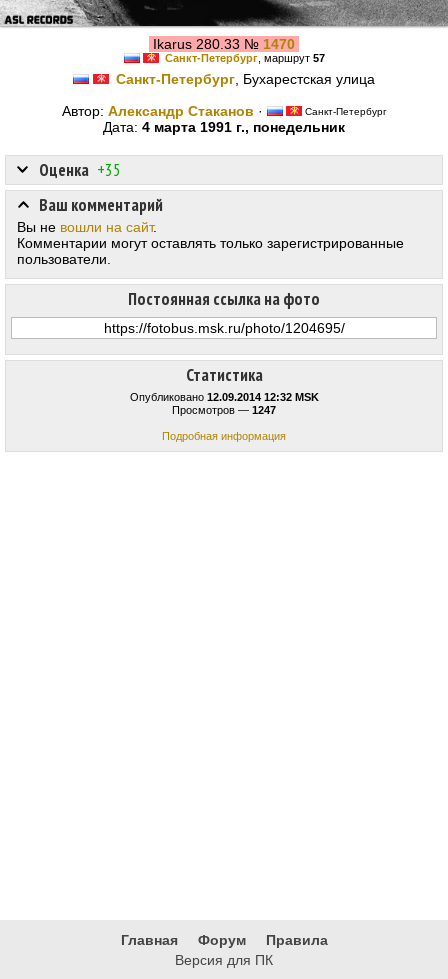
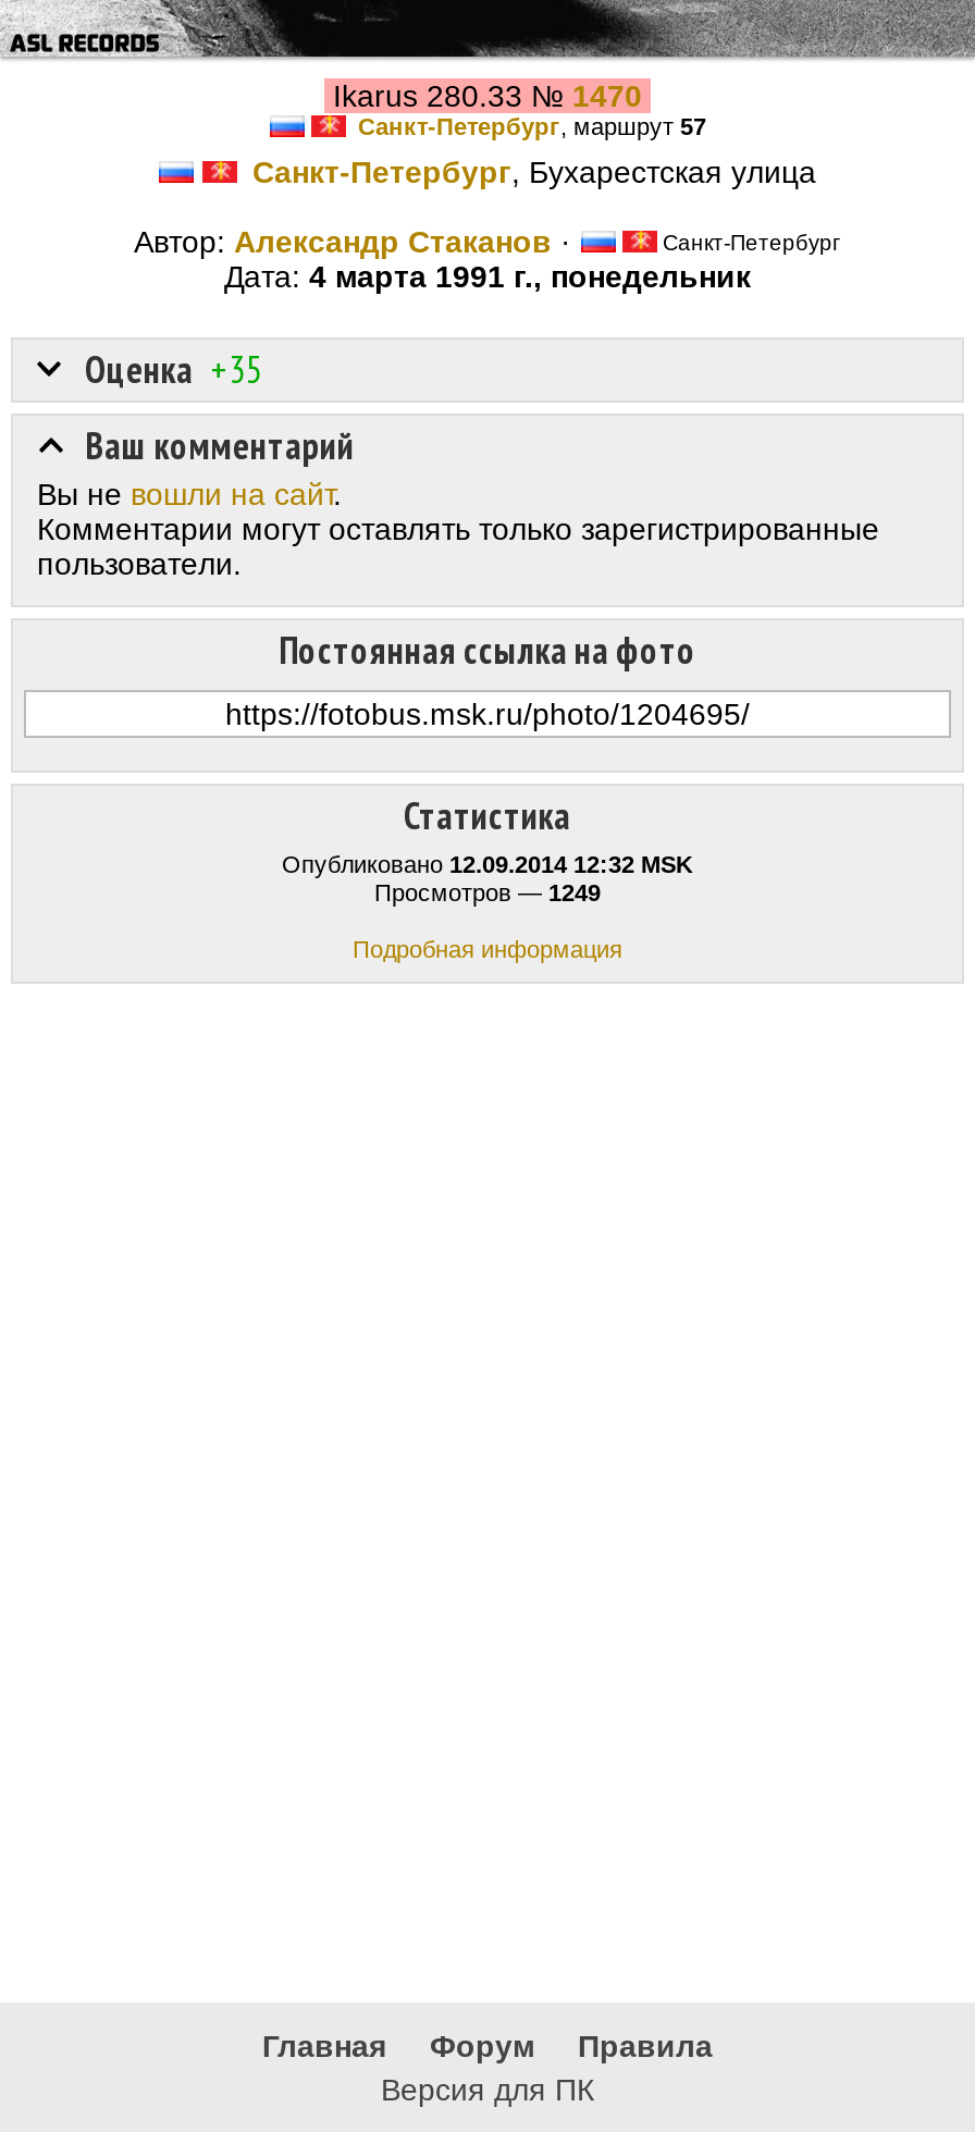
- Просмотров — 1247
+ Просмотров — 1249
